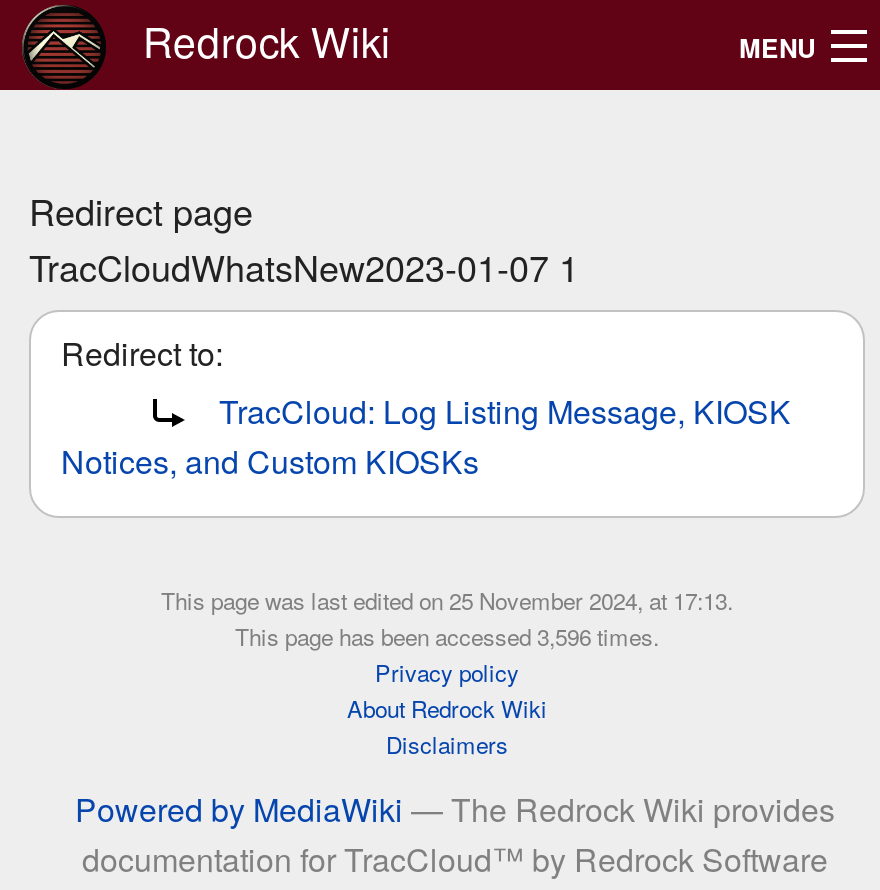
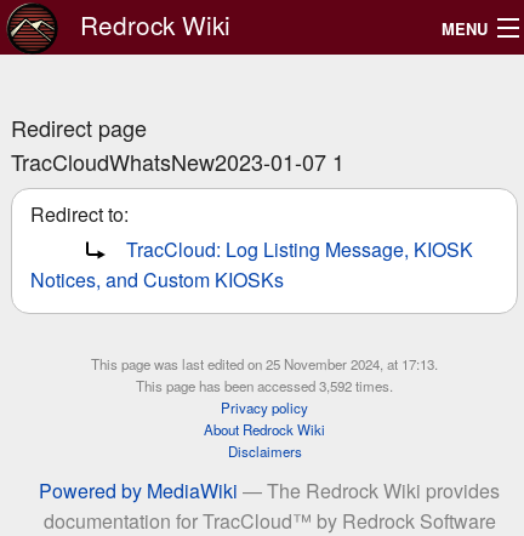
- This page has been accessed 3,596 times.
+ This page has been accessed 3,592 times.
